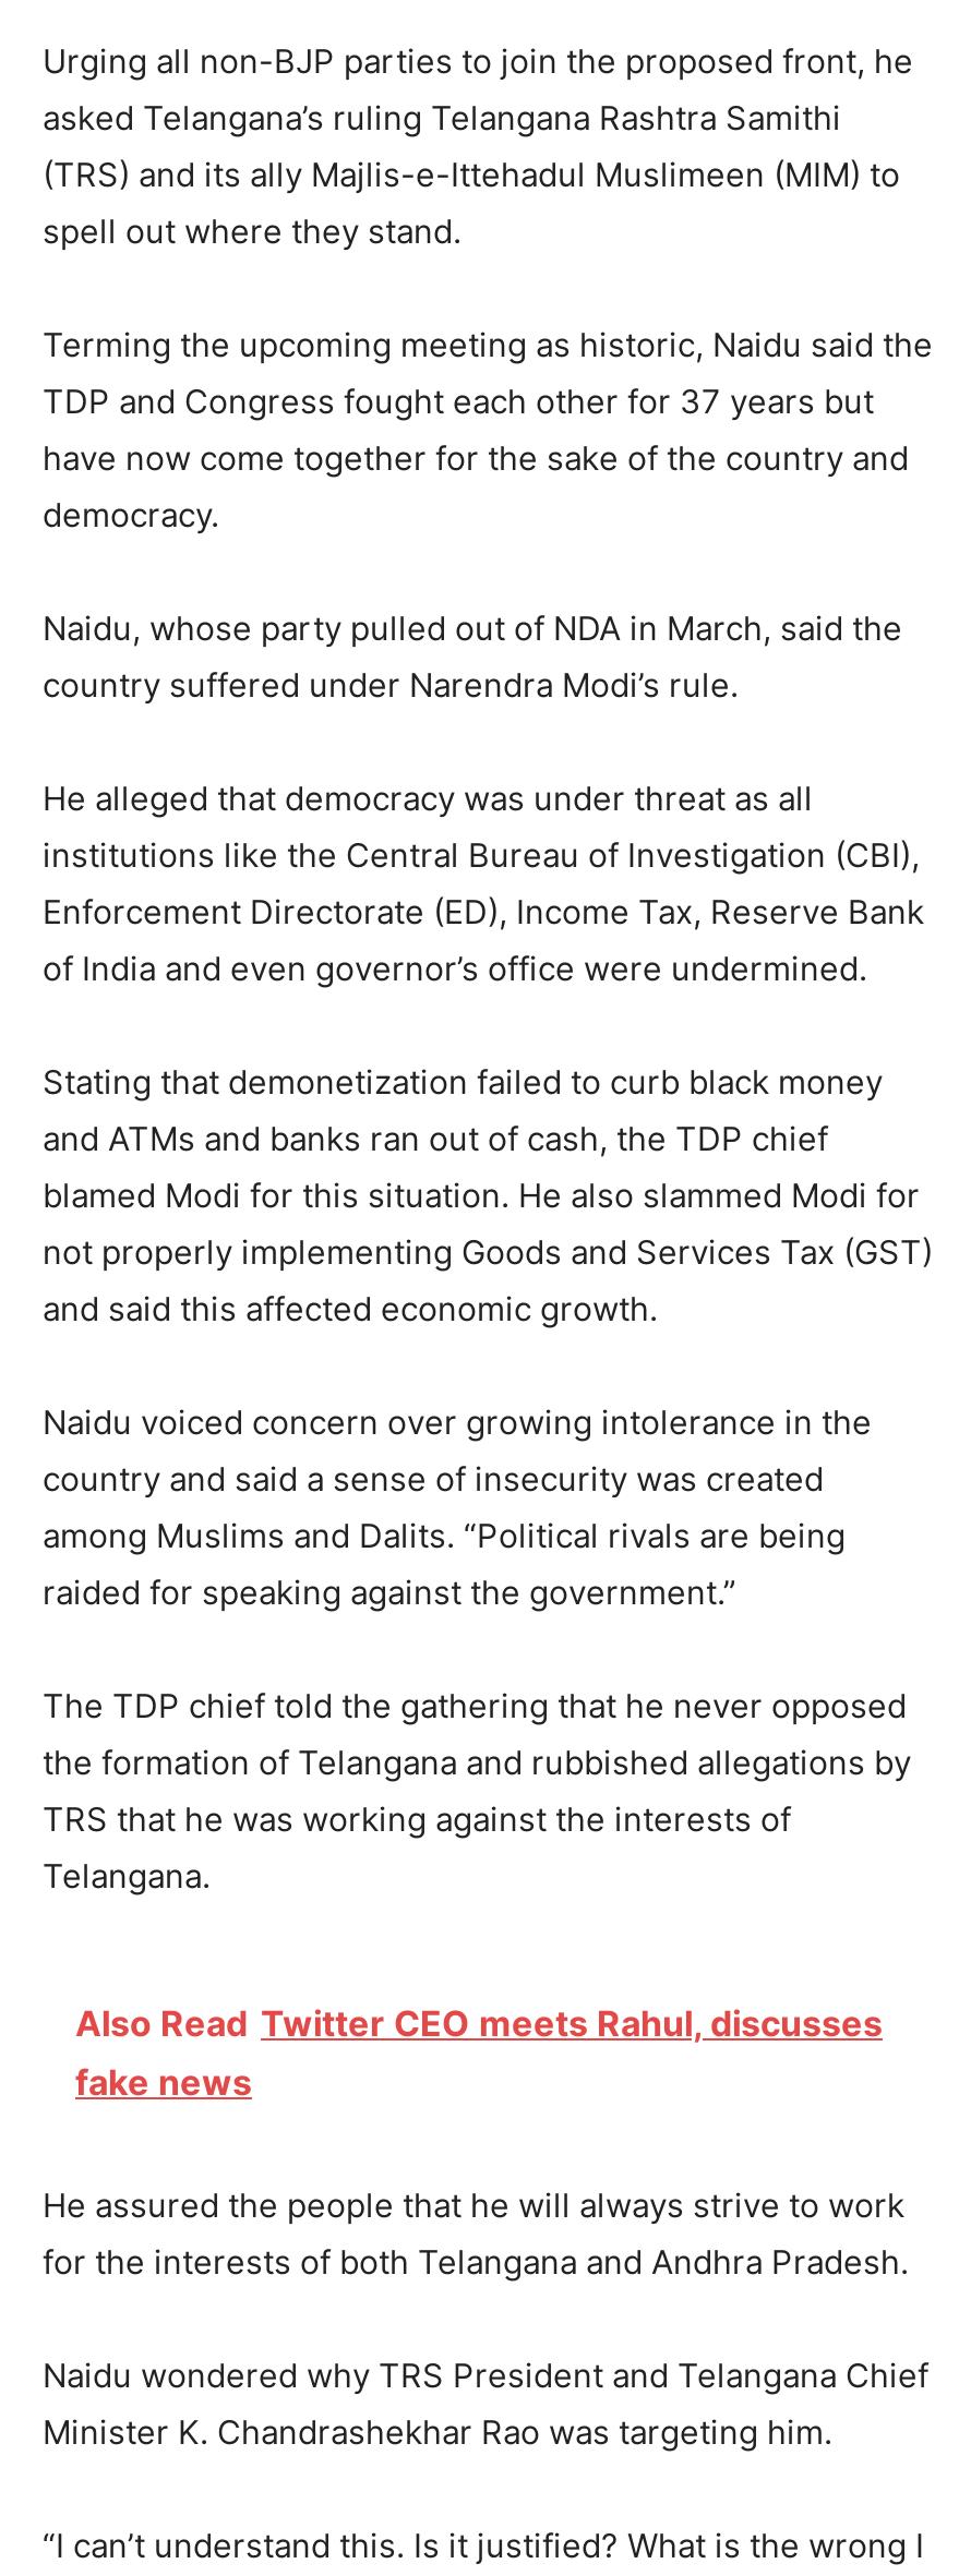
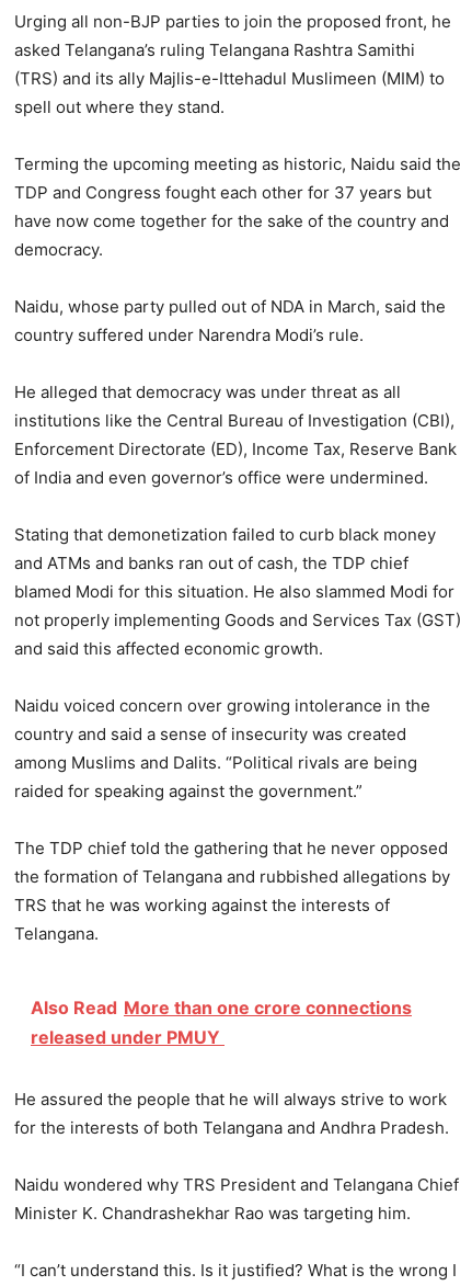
- Also Read Twitter CEO meets Rahul, discusses
- fake news
+ Also Read More than one crore connections
+ released under PMUY
